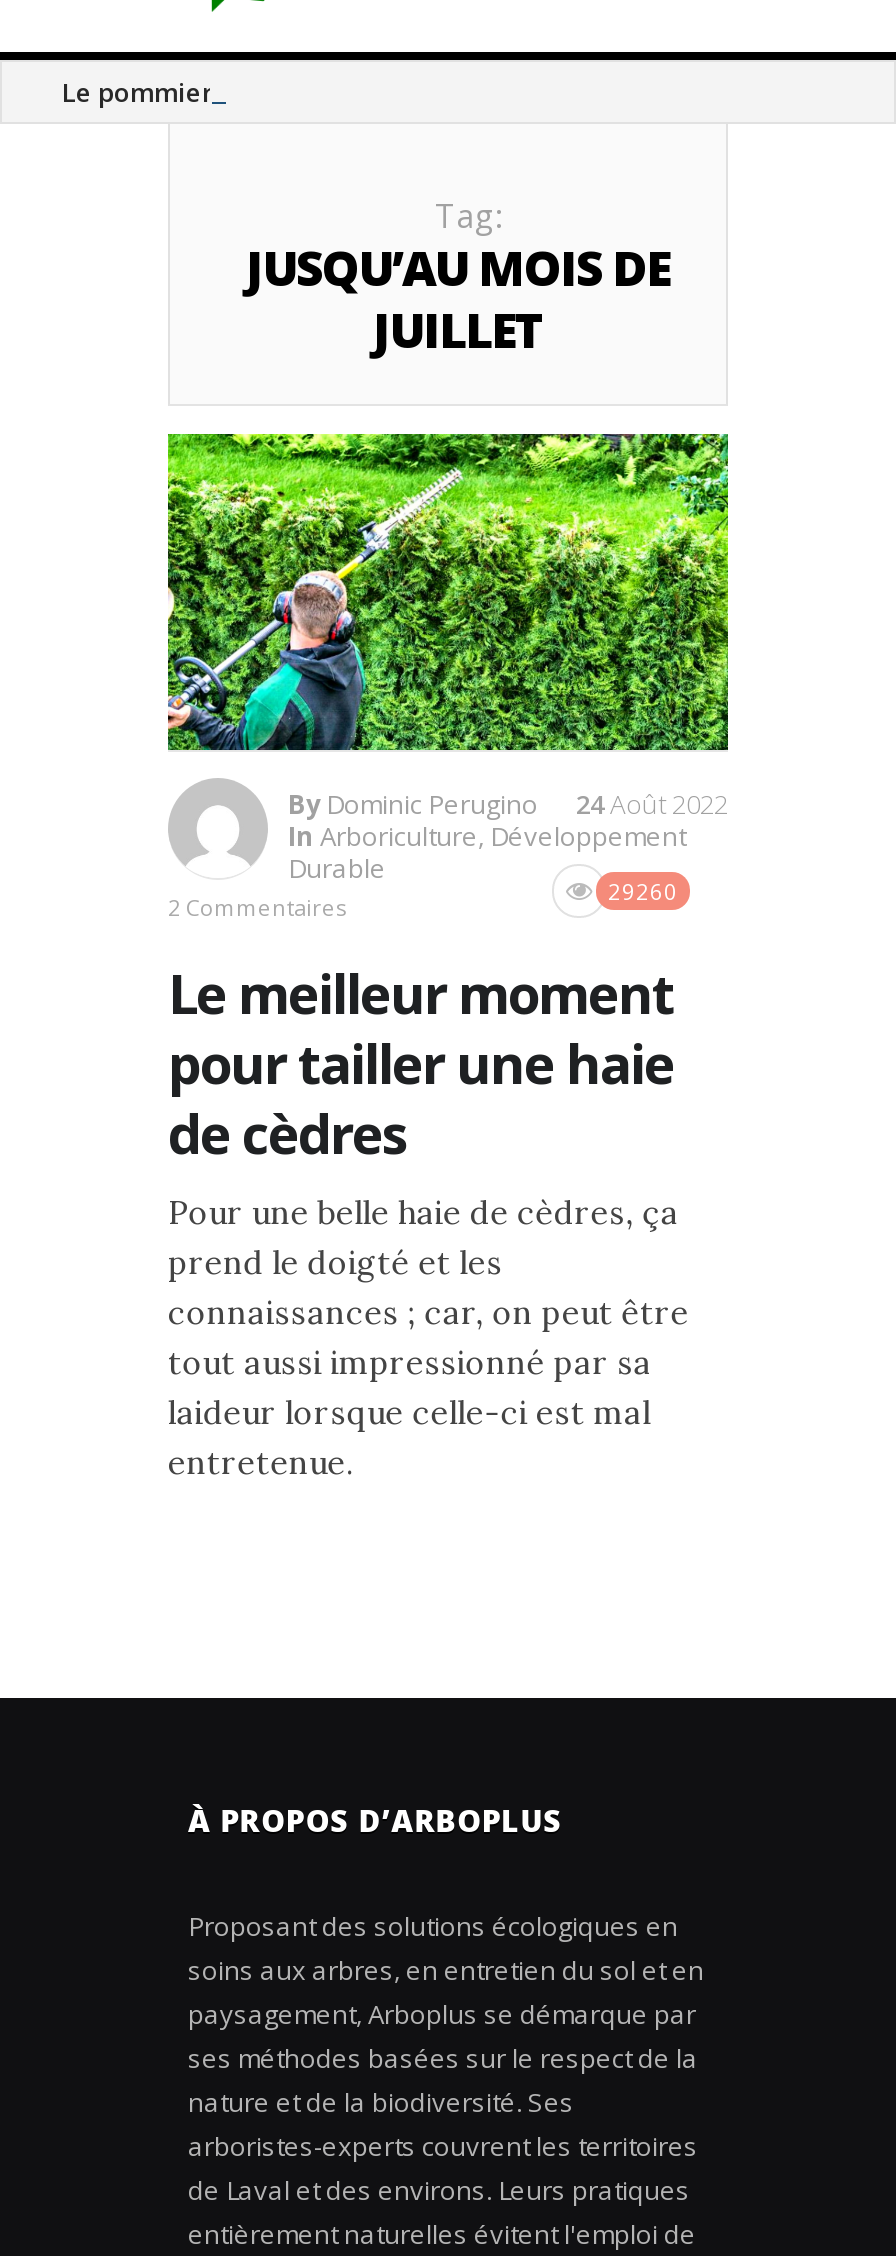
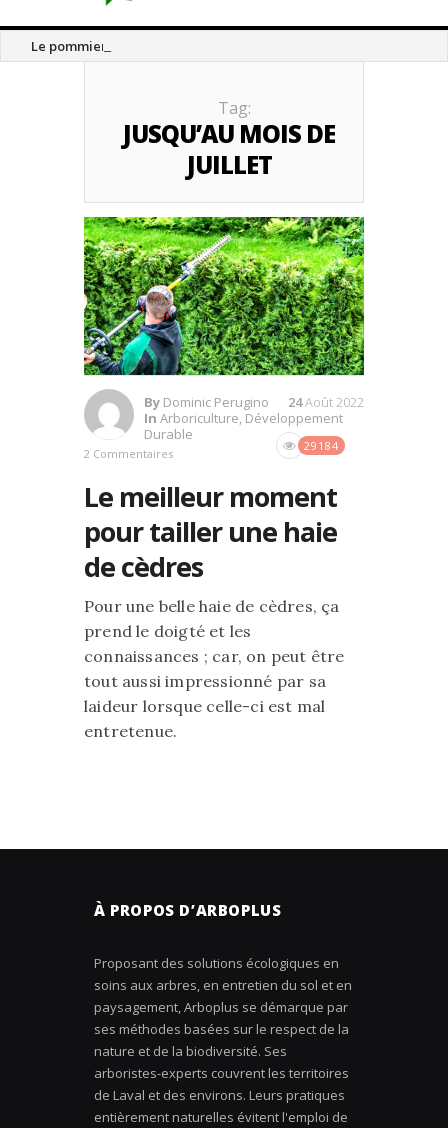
- 29260
+ 29184
